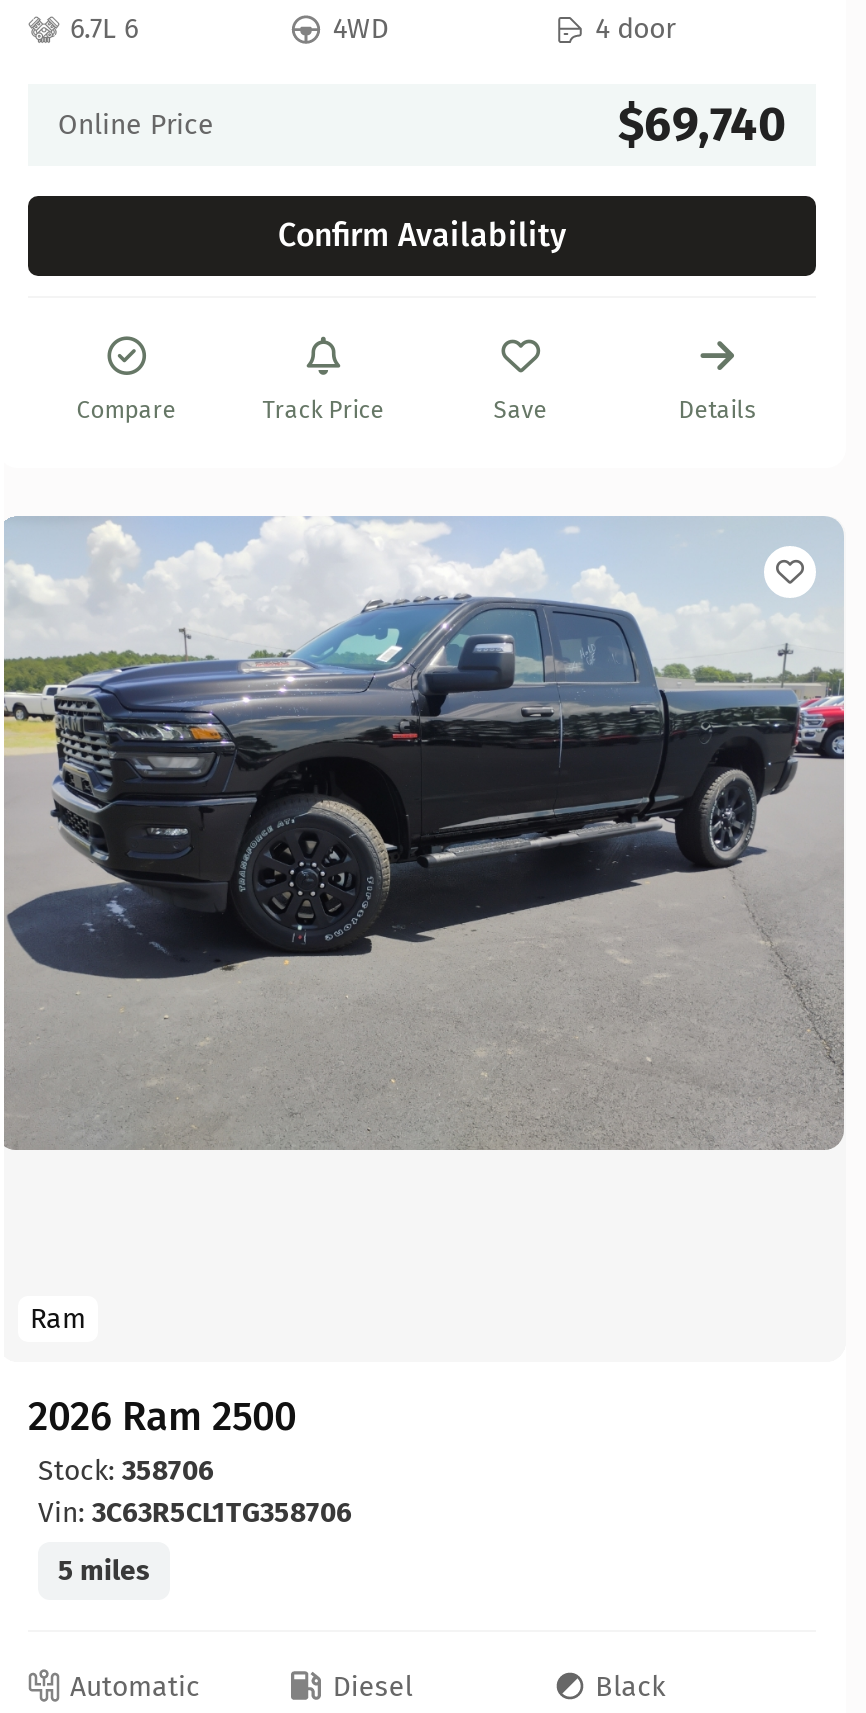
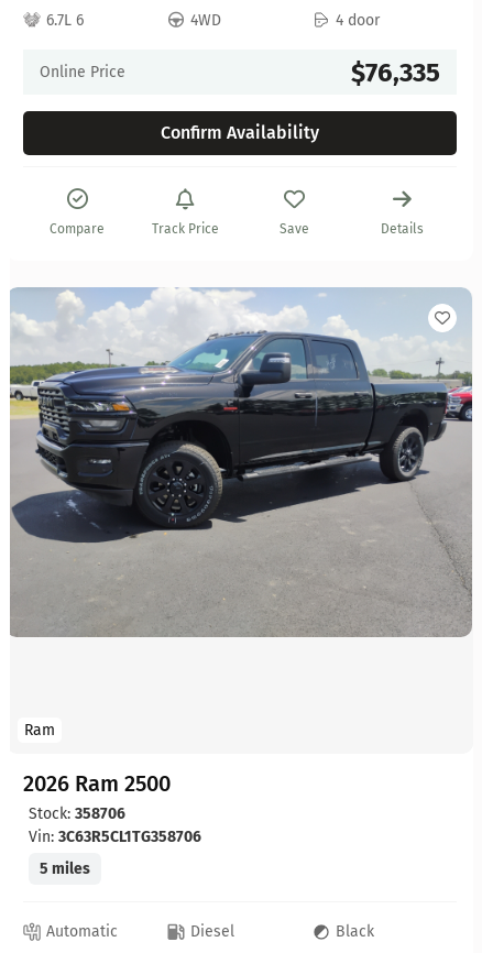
- $69,740
+ $76,335
